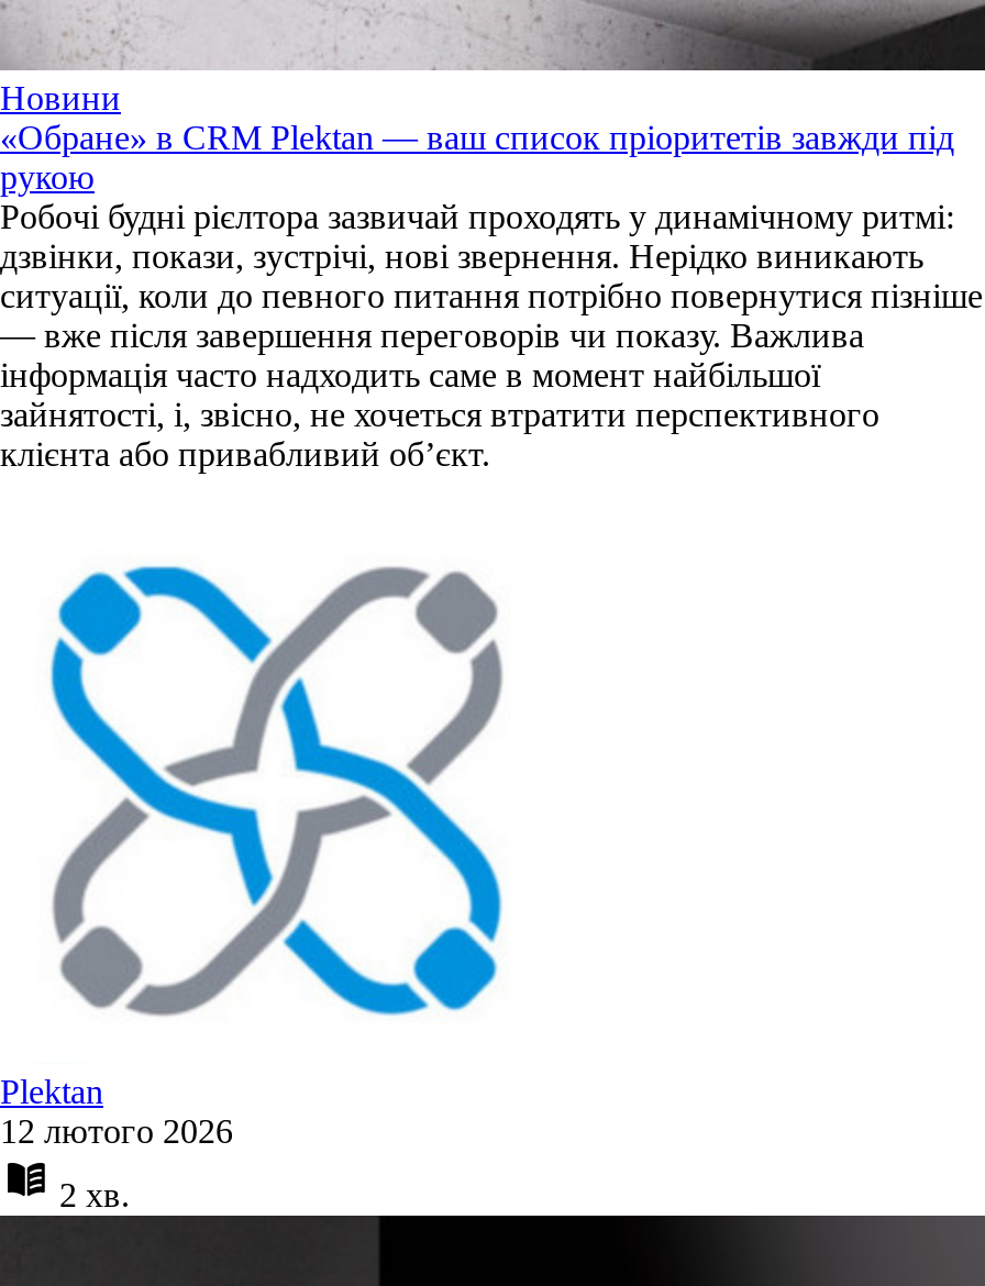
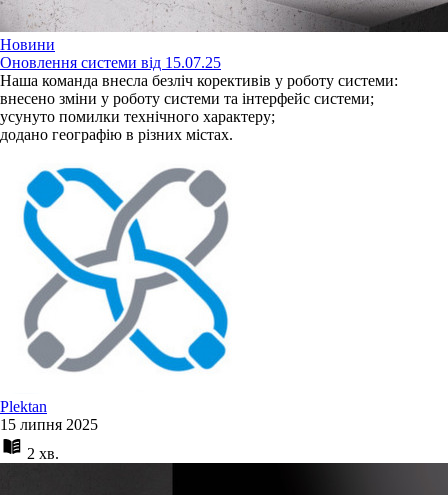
- «Обране» в CRM Plektan — ваш список пріоритетів завжди під
- рукою
- Робочі будні рієлтора зазвичай проходять у динамічному ритмі:
- дзвінки, покази, зустрічі, нові звернення. Нерідко виникають
- ситуації, коли до певного питання потрібно повернутися пізніше
- — вже після завершення переговорів чи показу. Важлива
- інформація часто надходить саме в момент найбільшої
- зайнятості, і, звісно, не хочеться втратити перспективного
- клієнта або привабливий об’єкт.
+ Оновлення системи від 15.07.25
+ Наша команда внесла безліч корективів у роботу системи:
+ внесено зміни у роботу системи та інтерфейс системи;
+ усунуто помилки технічного характеру;
+ додано географію в різних містах.

- 12 лютого 2026
+ 15 липня 2025
